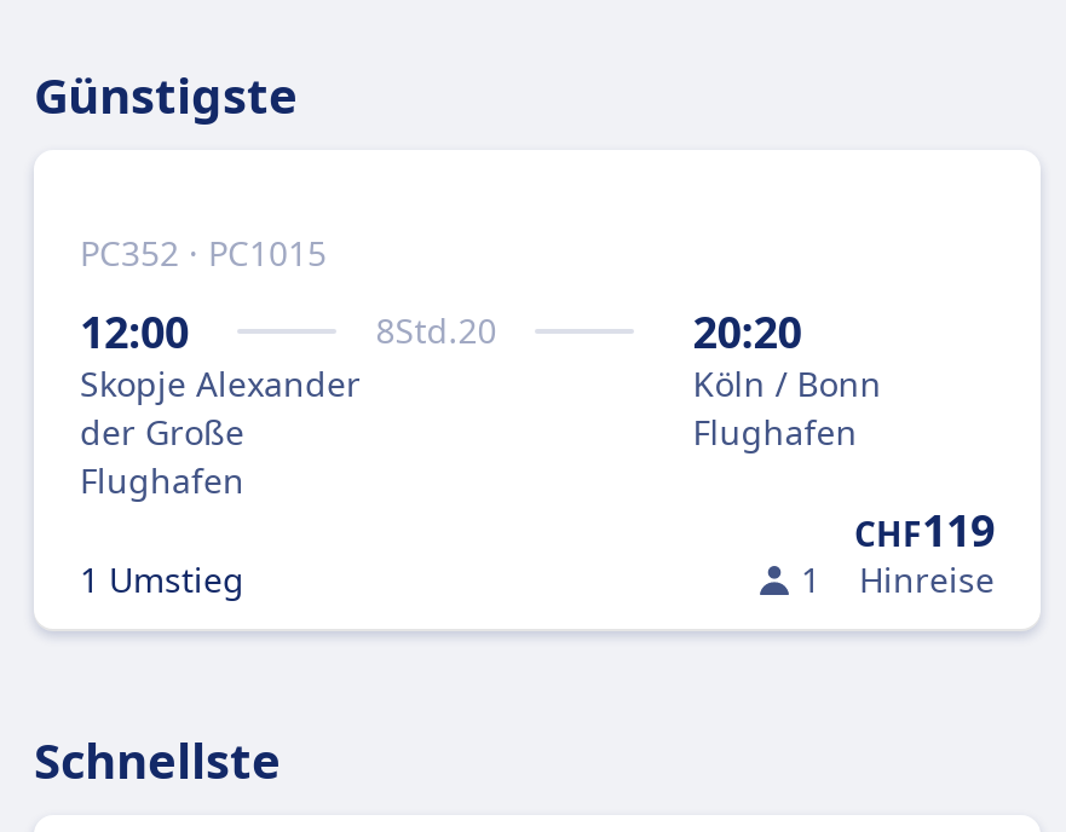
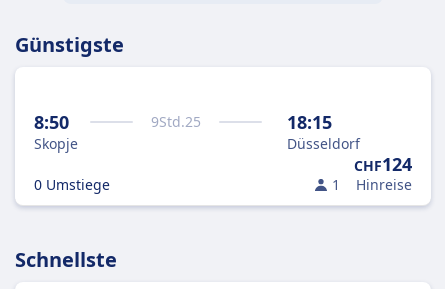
- PC352 · PC1015
- 12:00
- 8Std.20
- Skopje Alexander
- der Große
- Flughafen
+ 8:50
+ 9Std.25
+ Skopje

- 20:20
- Köln / Bonn
- Flughafen
- CHF119
+ 18:15
+ Düsseldorf
+ CHF124

- 1 Umstieg
+ 0 Umstiege
